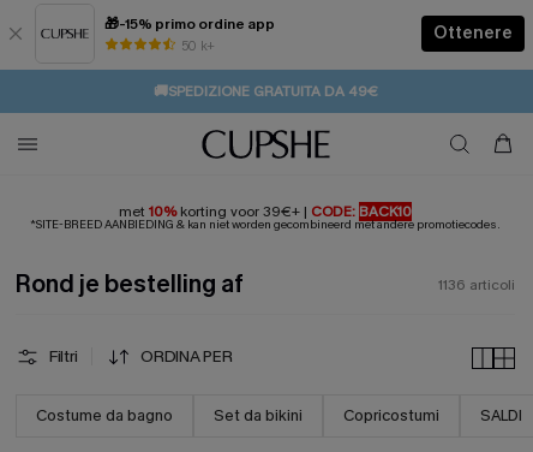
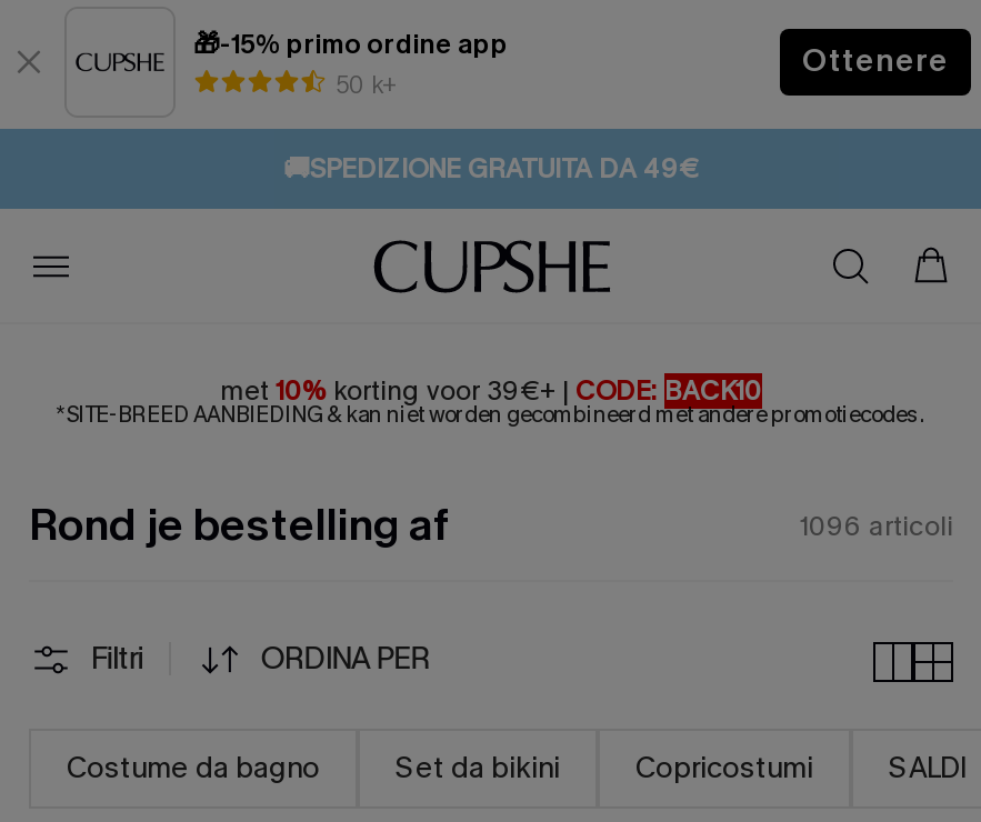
- 1136 articoli
+ 1096 articoli
